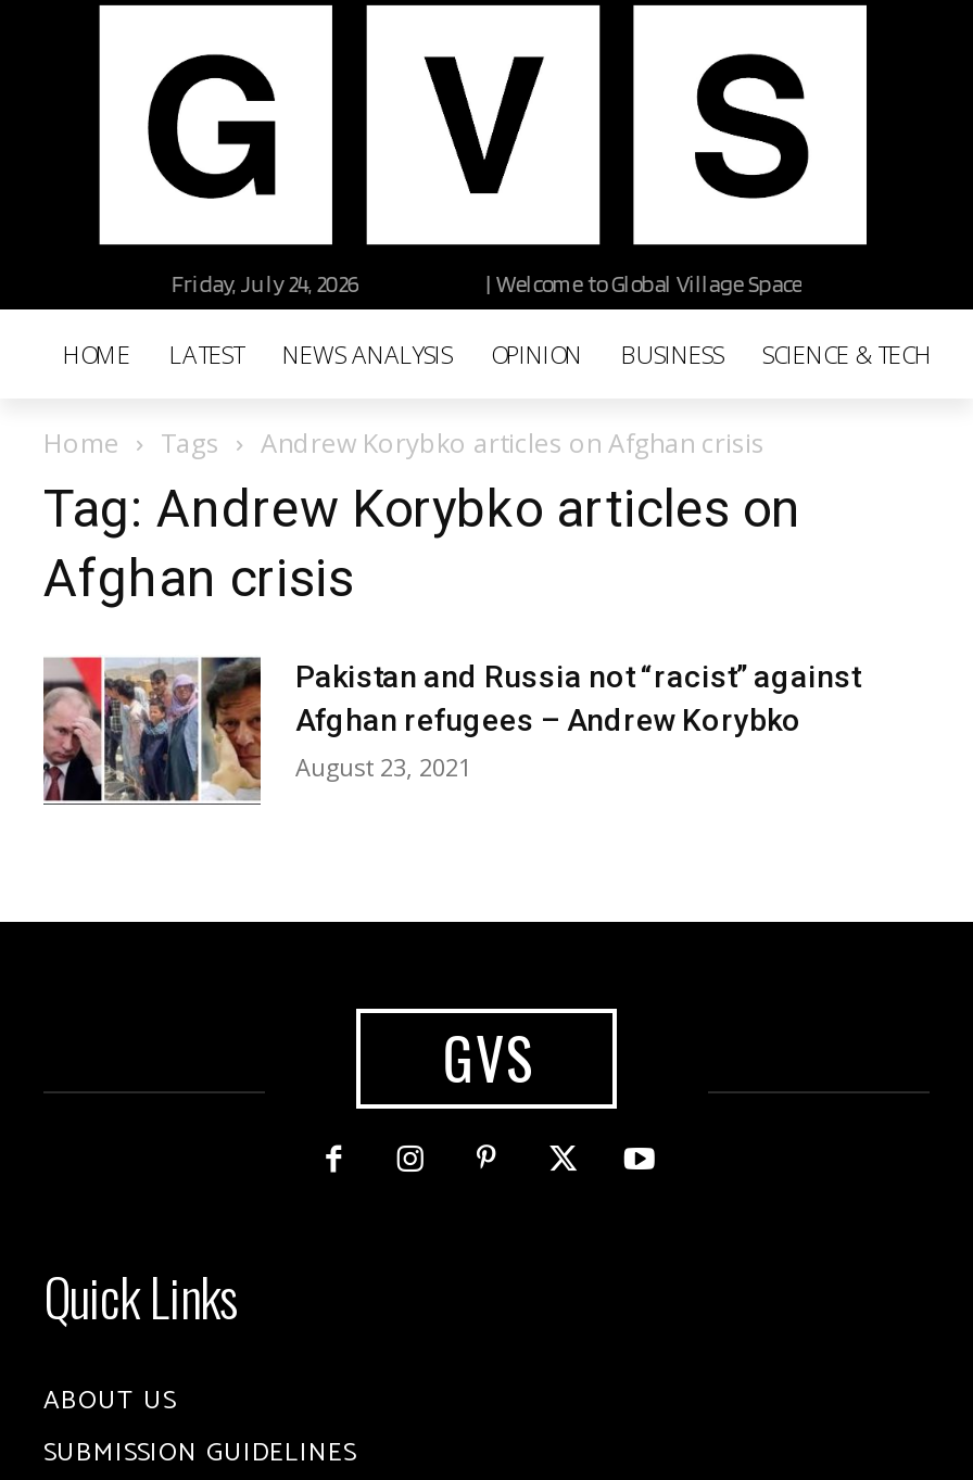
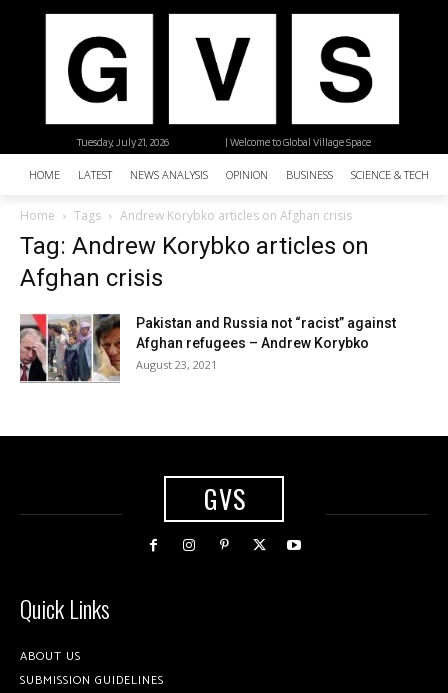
- Friday, July 24, 2026
+ Tuesday, July 21, 2026
